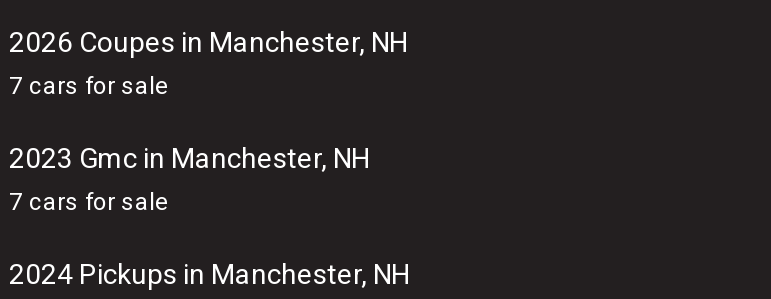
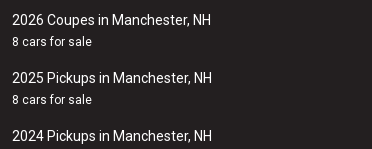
- 7 cars for sale
+ 8 cars for sale

- 2023 Gmc in Manchester, NH
+ 2025 Pickups in Manchester, NH

- 7 cars for sale
+ 8 cars for sale
